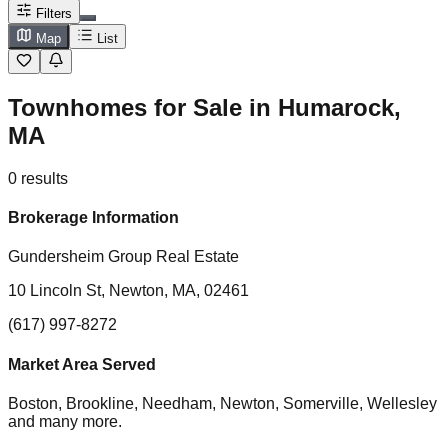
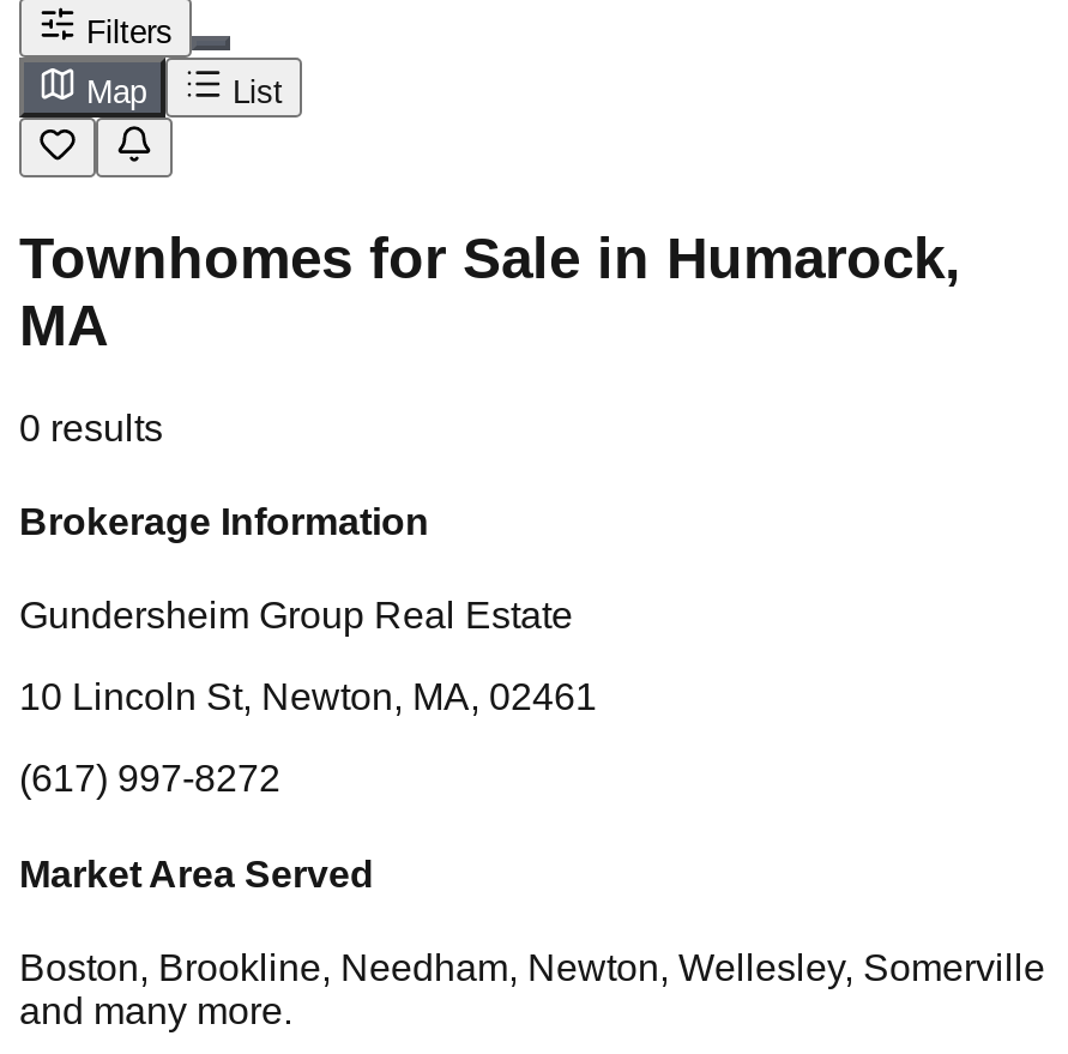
- Boston, Brookline, Needham, Newton, Somerville, Wellesley
+ Boston, Brookline, Needham, Newton, Wellesley, Somerville
